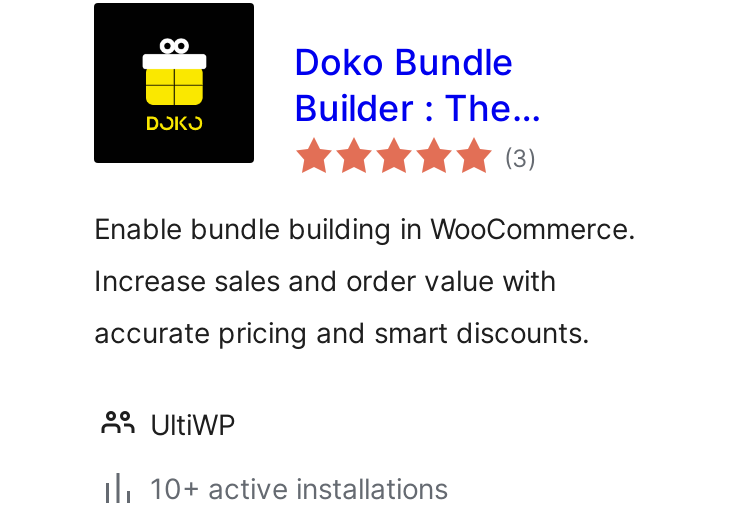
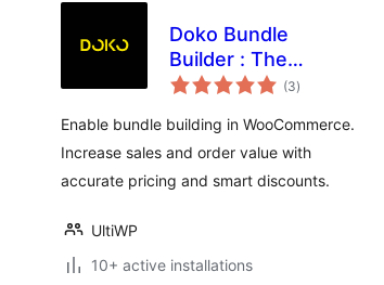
- [image]
+ [image]
